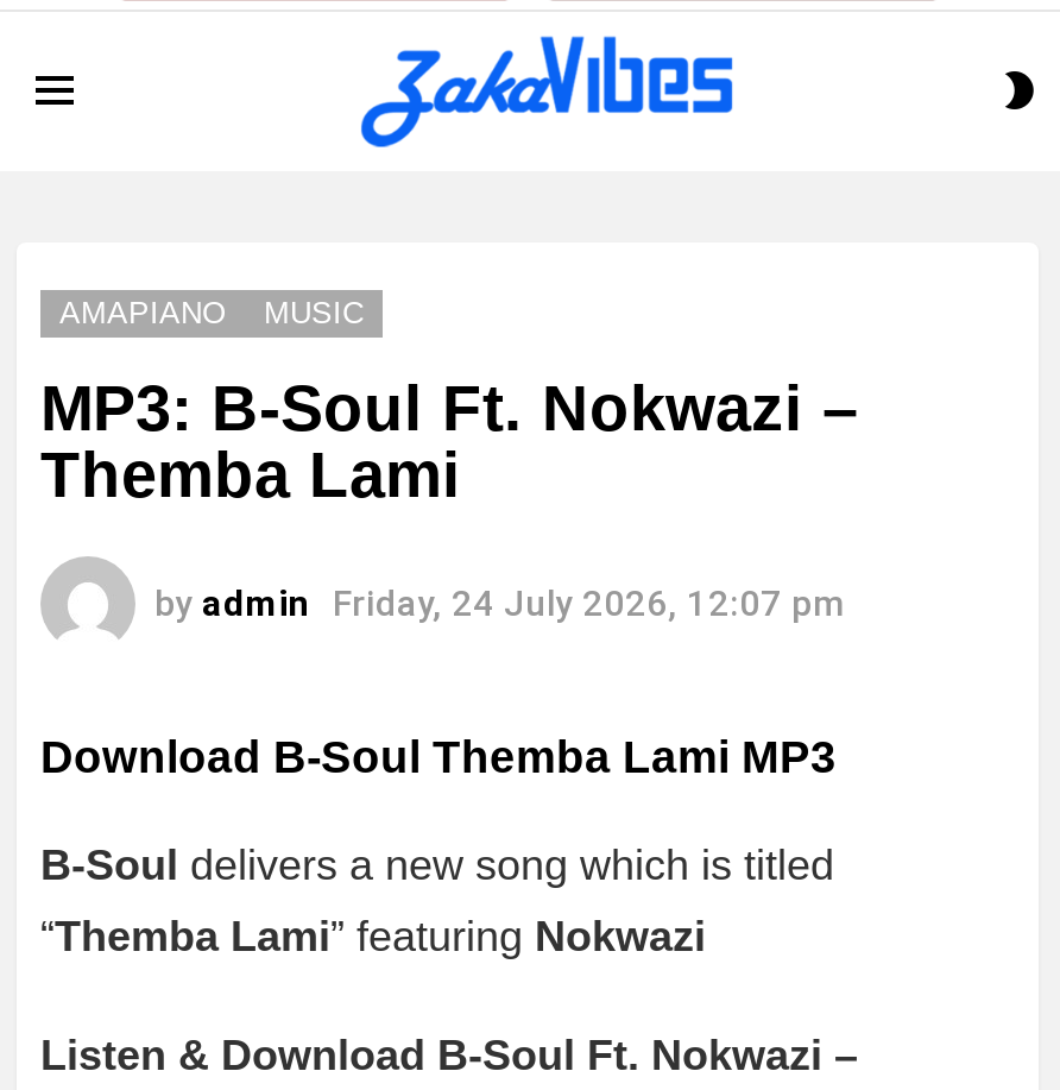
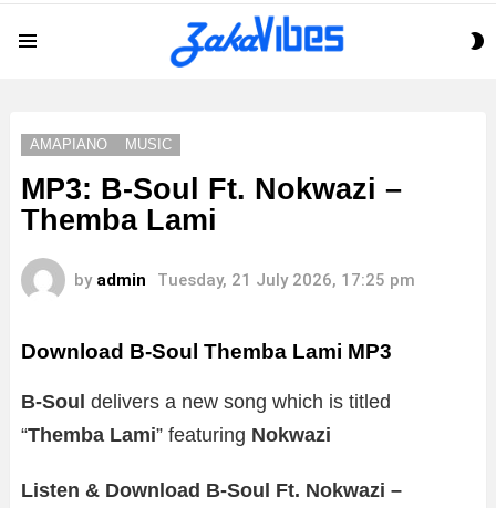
- by admin Friday, 24 July 2026, 12:07 pm
+ by admin Tuesday, 21 July 2026, 17:25 pm
